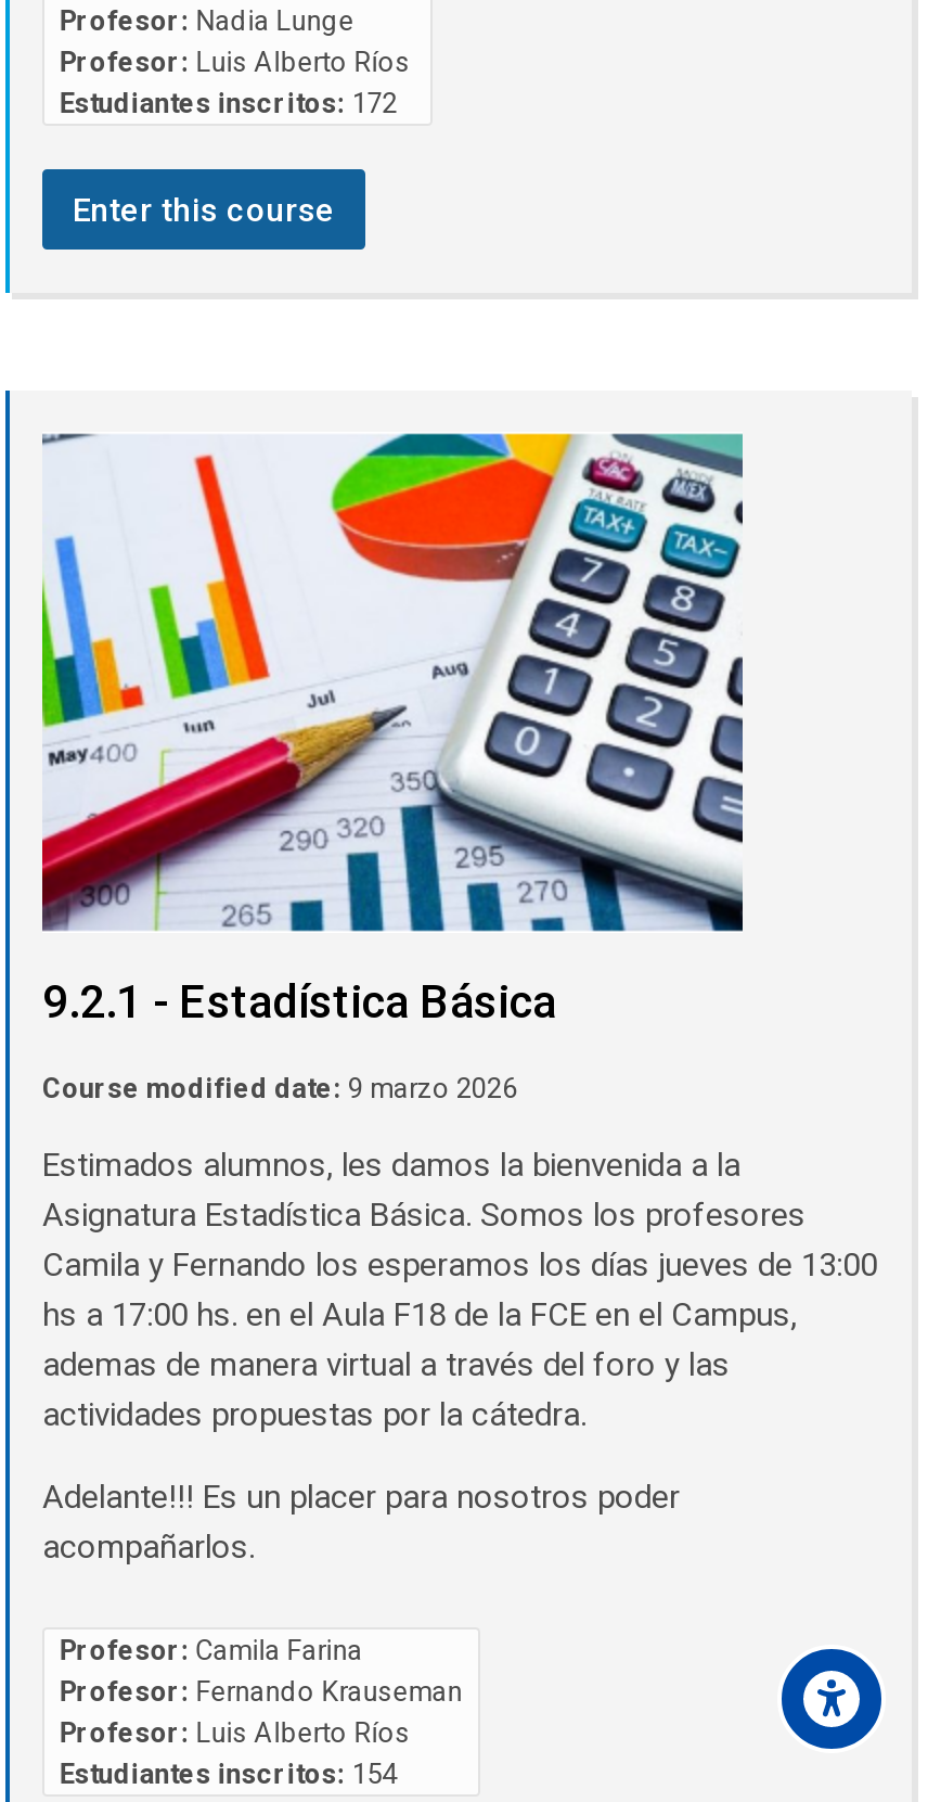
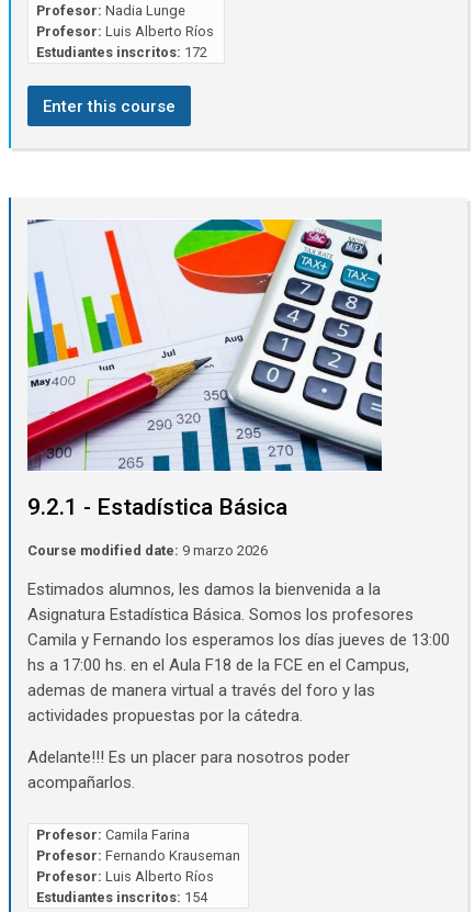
- [image]
